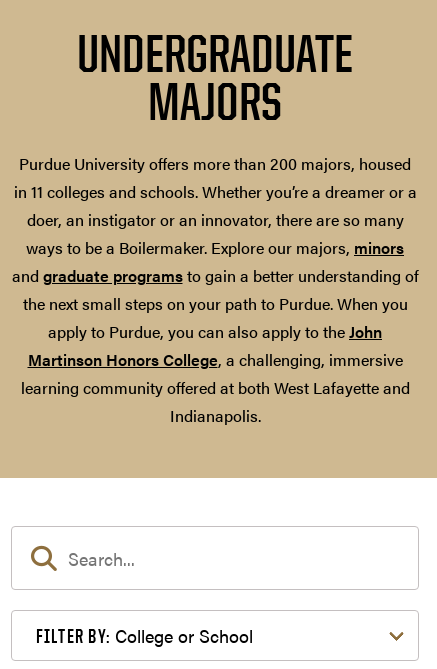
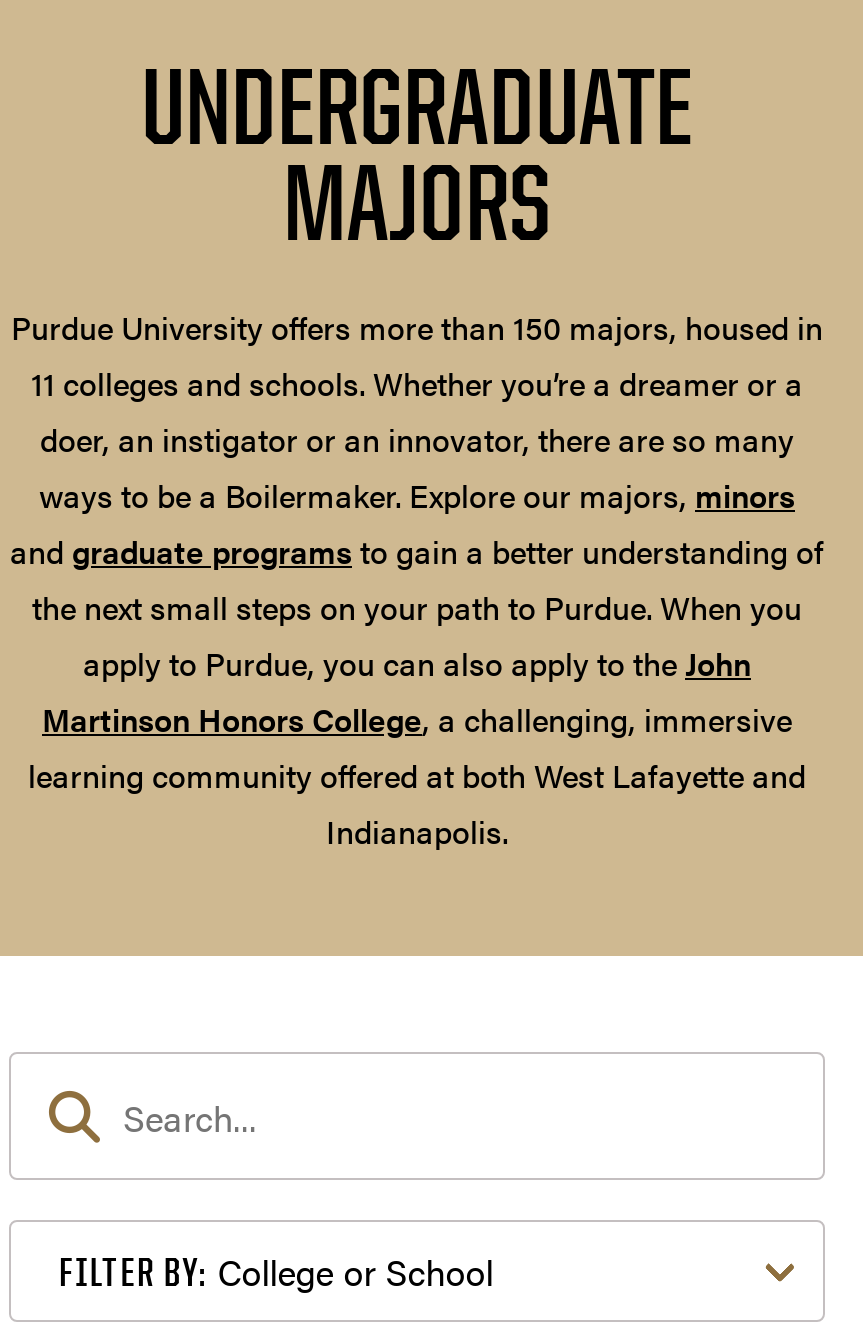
- Purdue University offers more than 200 majors, housed
- in 11 colleges and schools. Whether you’re a dreamer or a
+ Purdue University offers more than 150 majors, housed in
+ 11 colleges and schools. Whether you’re a dreamer or a
